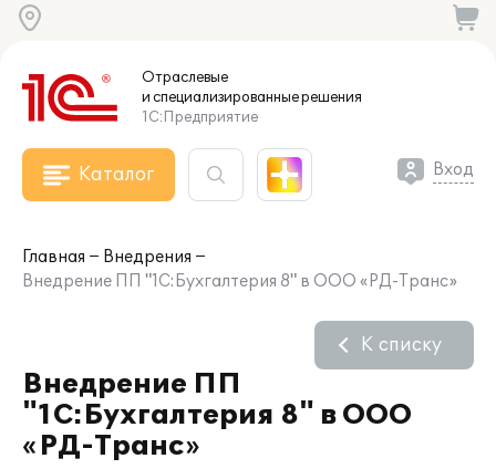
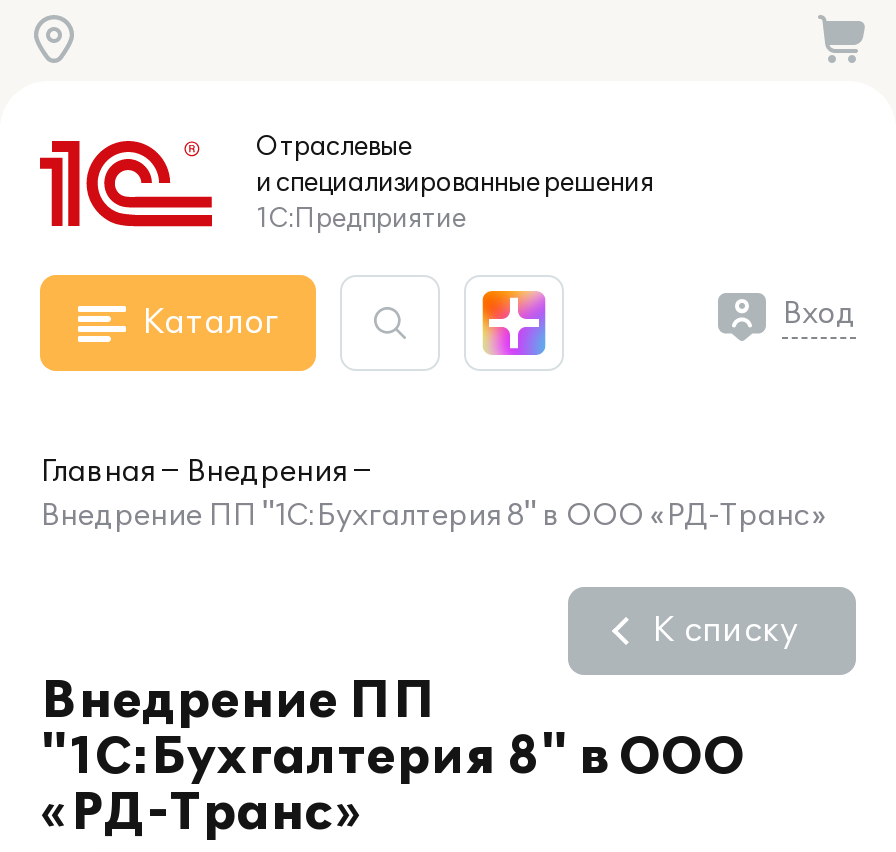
- [image]
+ [image]
